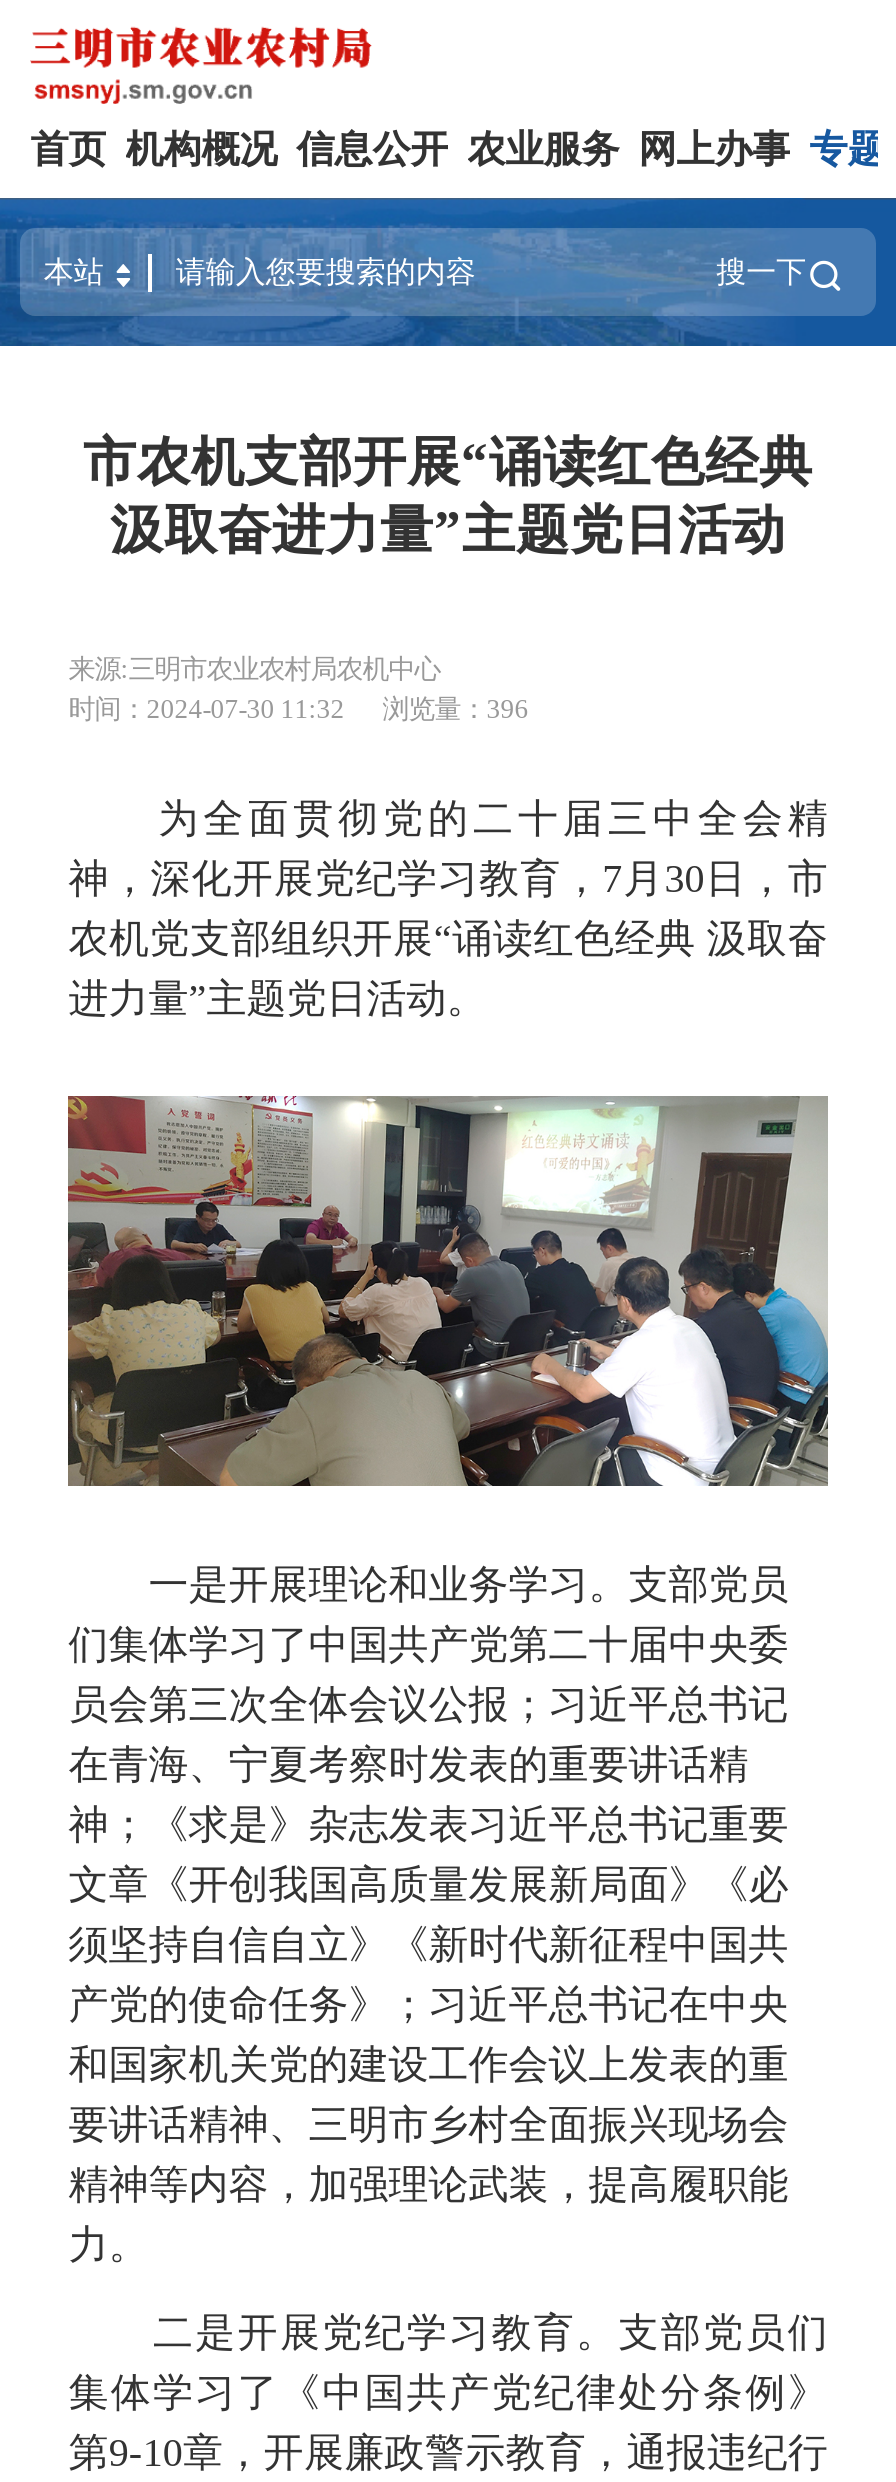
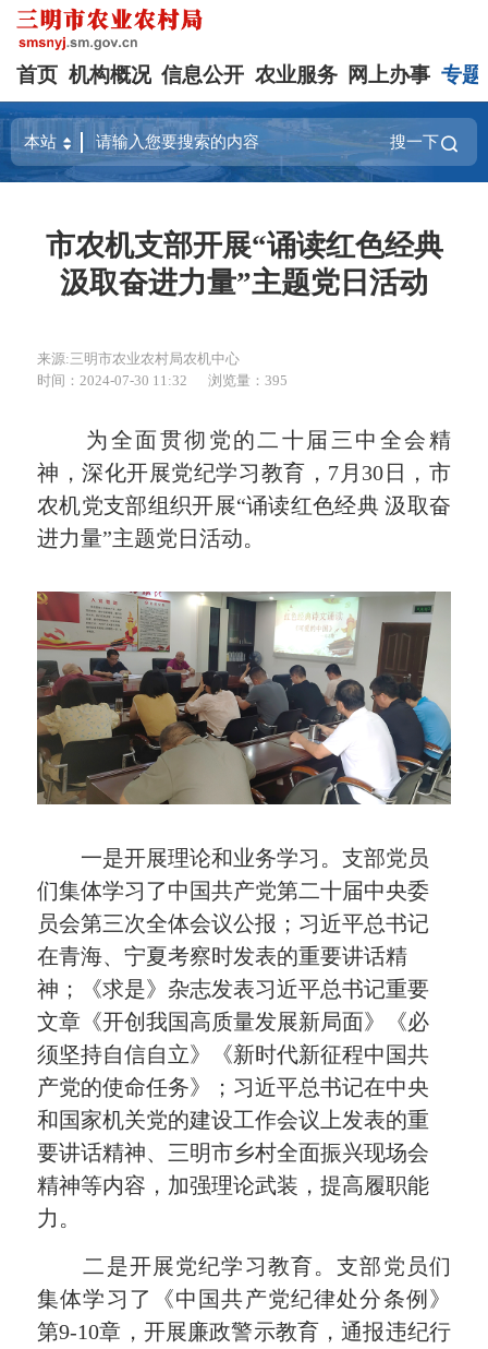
- 时间：2024-07-30 11:32 浏览量：396
+ 时间：2024-07-30 11:32 浏览量：395
